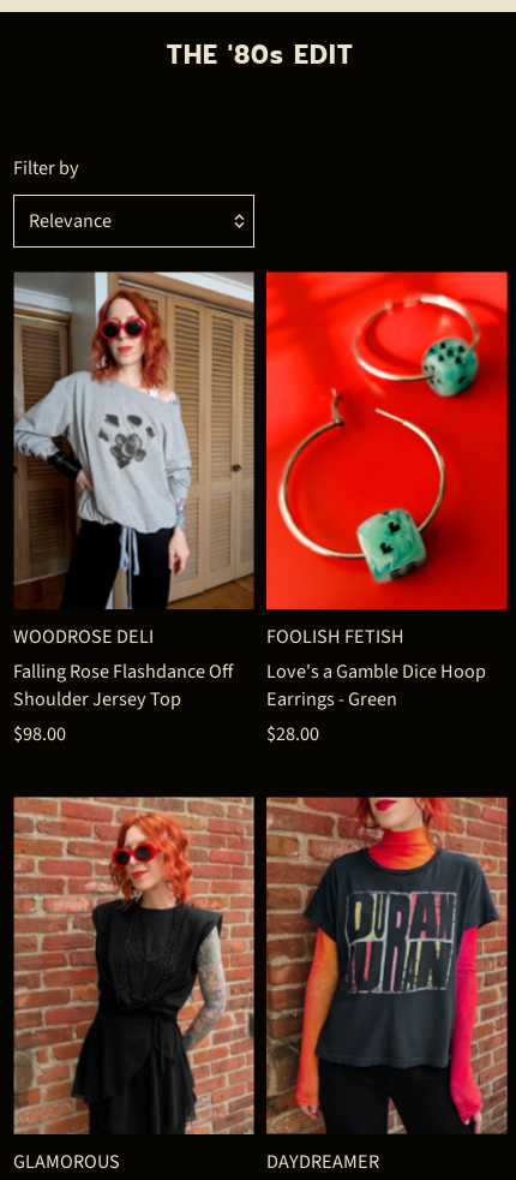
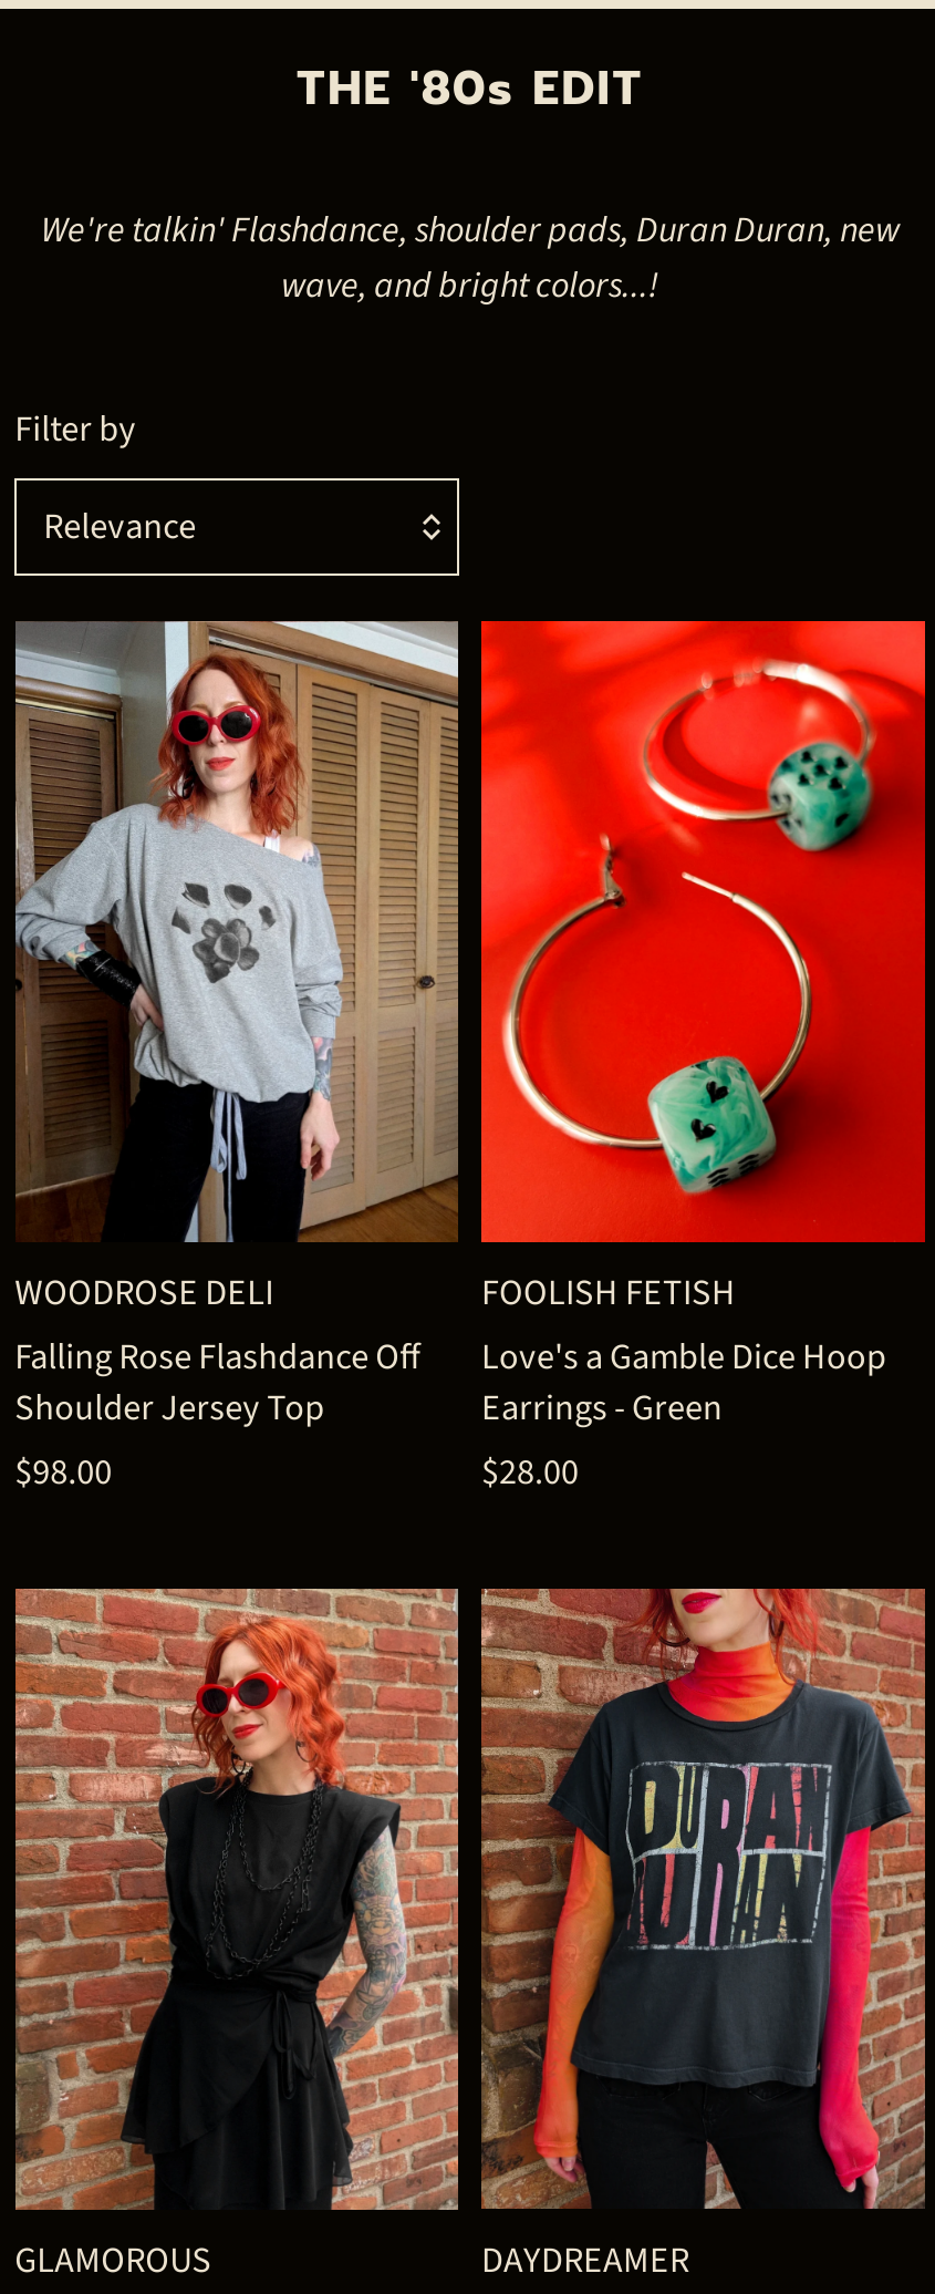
+ We're talkin' Flashdance, shoulder pads, Duran Duran, new
+ wave, and bright colors...!
